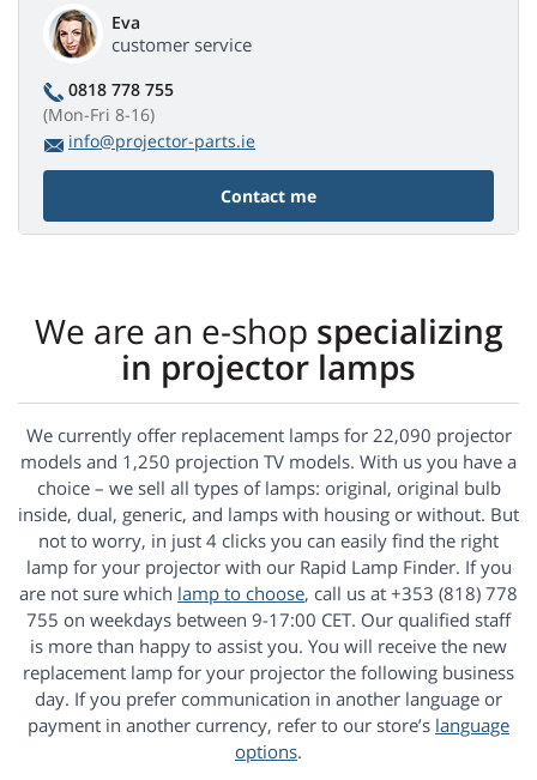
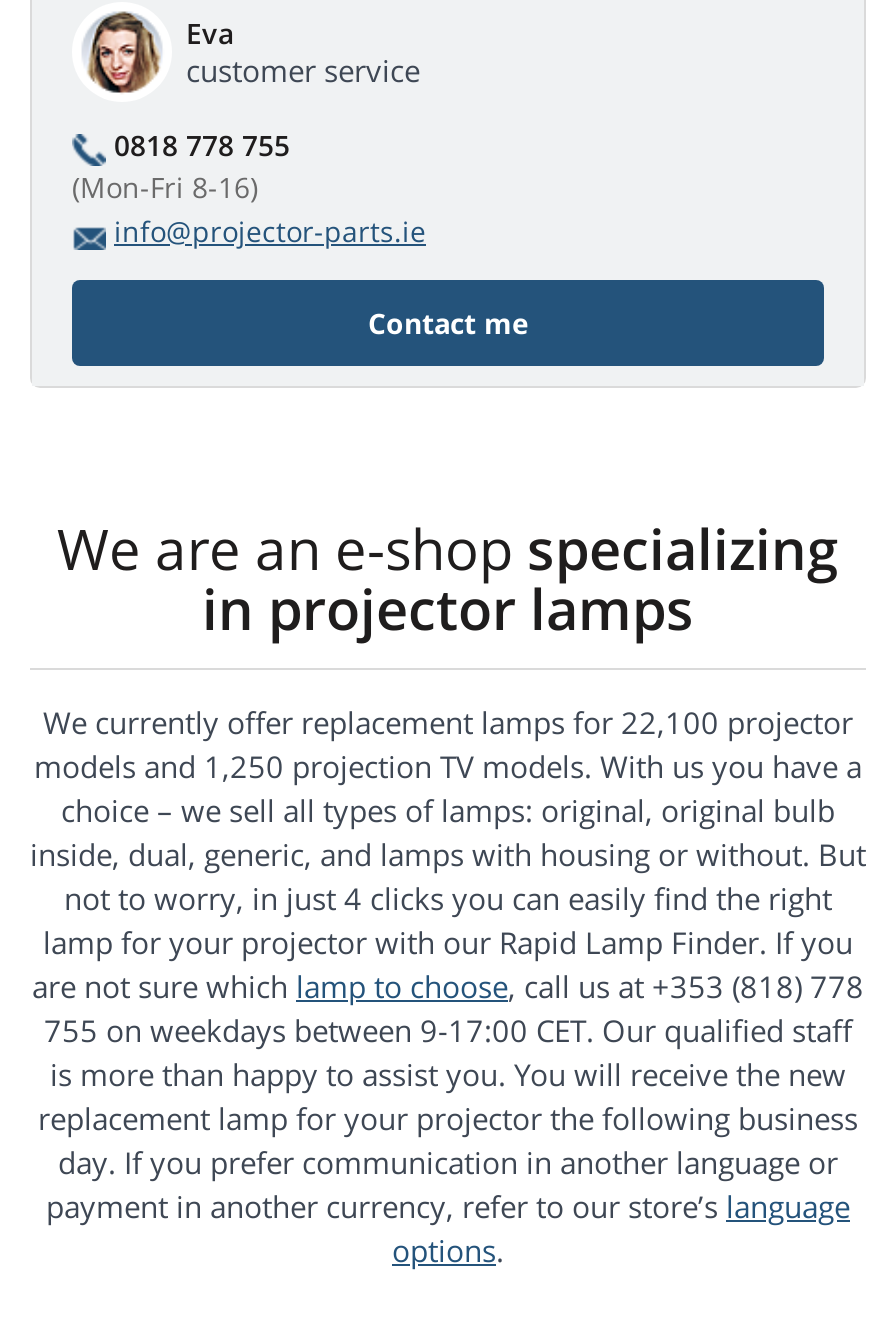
- We currently offer replacement lamps for 22,090 projector
+ We currently offer replacement lamps for 22,100 projector
